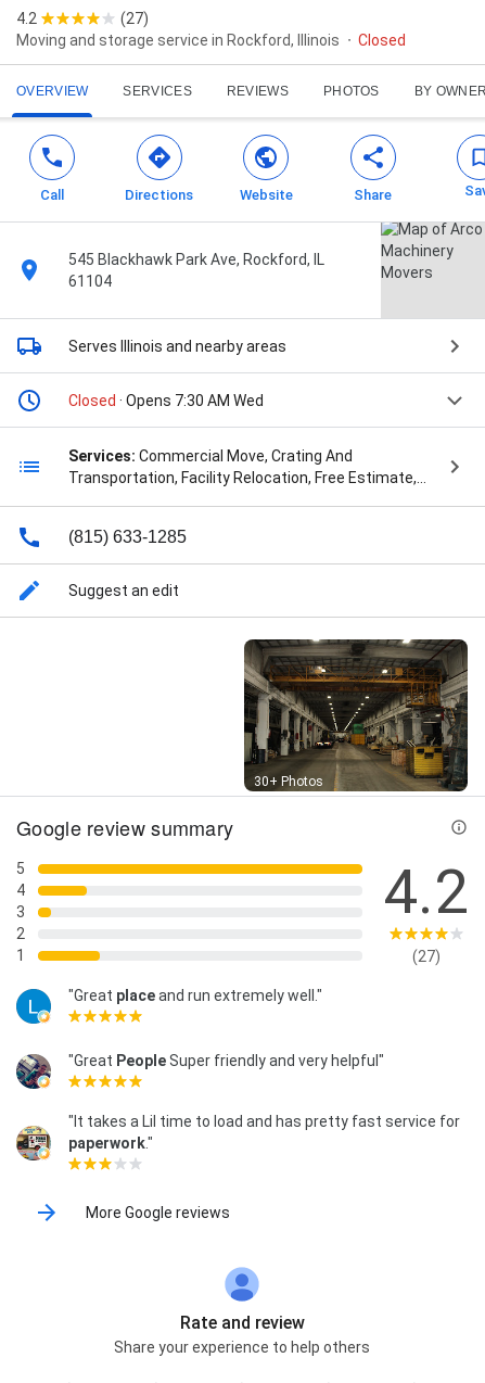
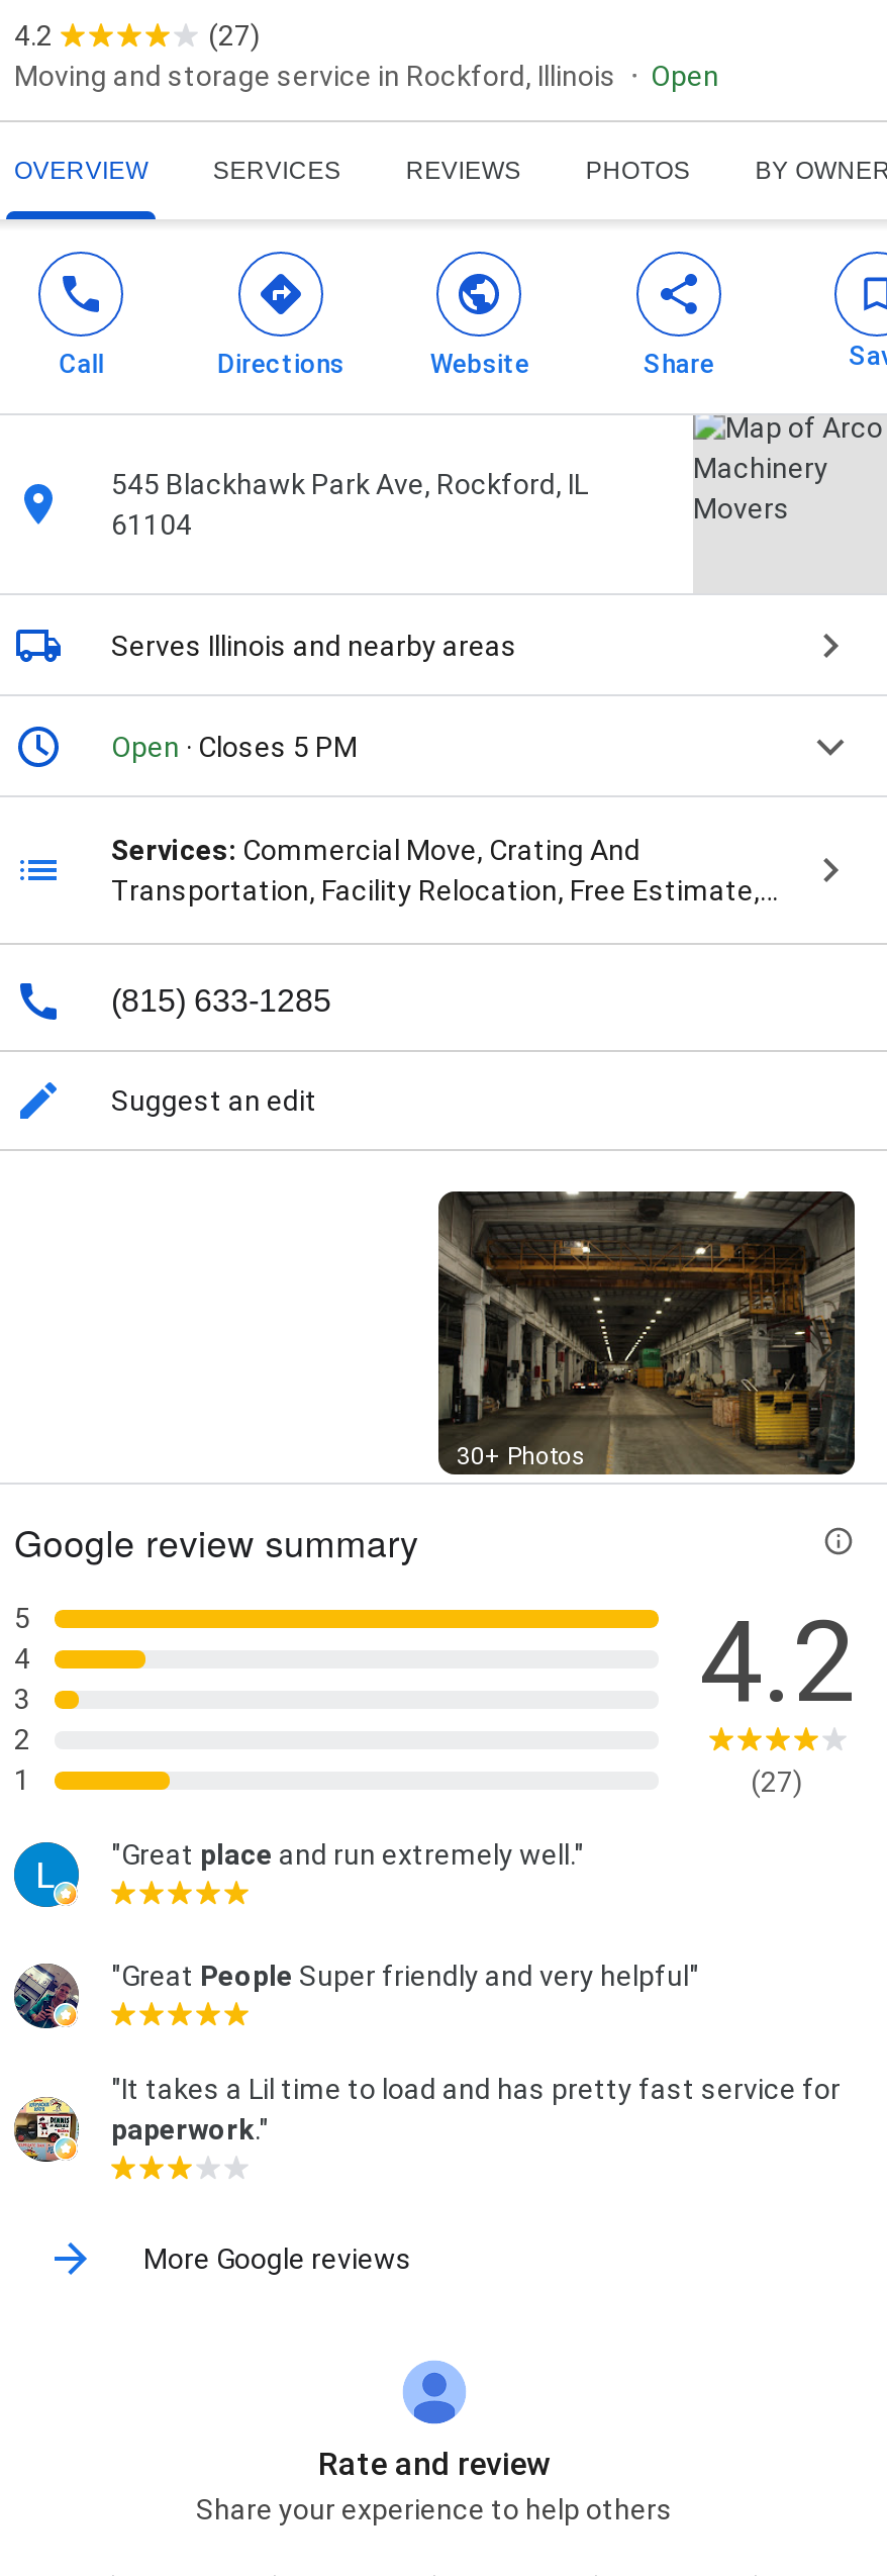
- Closed
+ Open

- Closed · Opens 7:30 AM Wed
+ Open · Closes 5 PM
